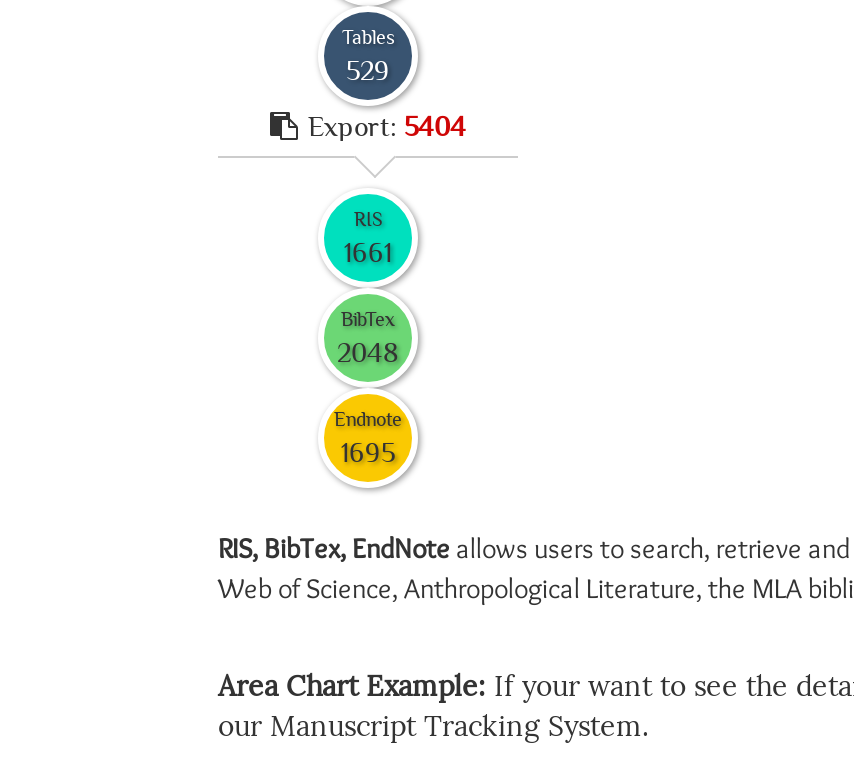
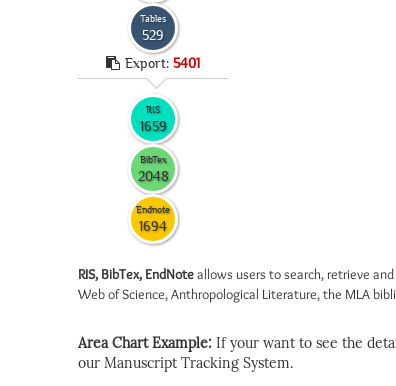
- Export: 5404
+ Export: 5401

- 1661
+ 1659

- 1695
+ 1694
